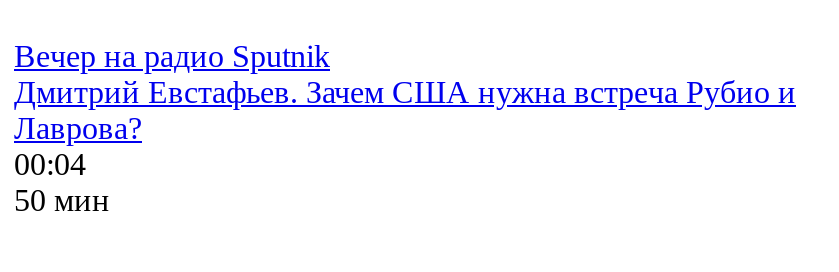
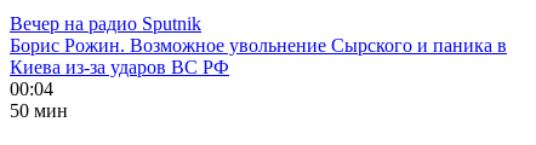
- Дмитрий Евстафьев. Зачем США нужна встреча Рубио и
- Лаврова?
+ Борис Рожин. Возможное увольнение Сырского и паника в
+ Киева из-за ударов ВС РФ
